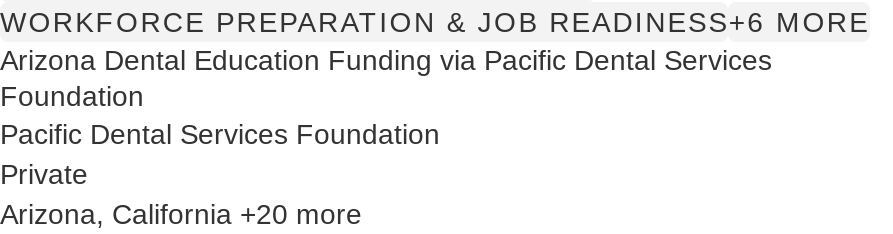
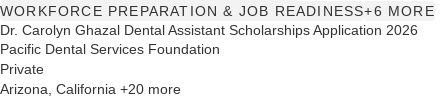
- Arizona Dental Education Funding via Pacific Dental Services
- Foundation
+ Dr. Carolyn Ghazal Dental Assistant Scholarships Application 2026
